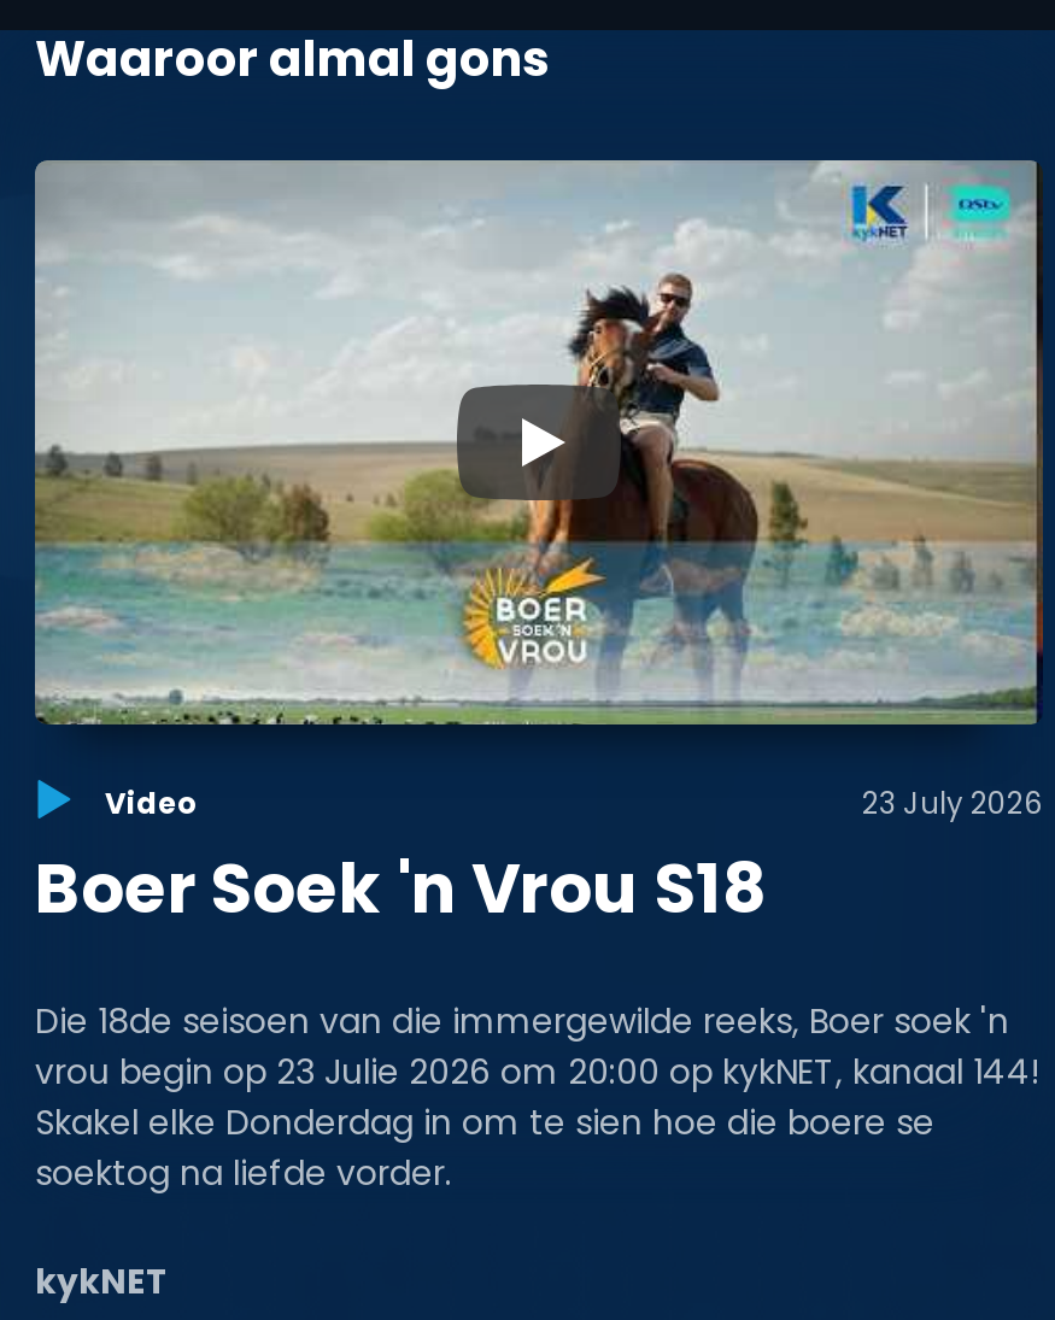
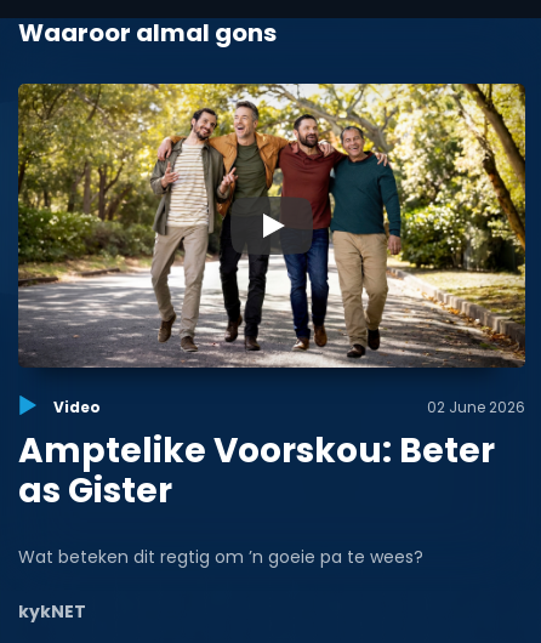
- [image]
- 23 July 2026
- Boer Soek 'n Vrou S18
+ [image]
+ 02 June 2026
+ Amptelike Voorskou: Beter
+ as Gister

- Die 18de seisoen van die immergewilde reeks, Boer soek 'n
- vrou begin op 23 Julie 2026 om 20:00 op kykNET, kanaal 144!
- Skakel elke Donderdag in om te sien hoe die boere se
- soektog na liefde vorder.
+ Wat beteken dit regtig om ’n goeie pa te wees?
